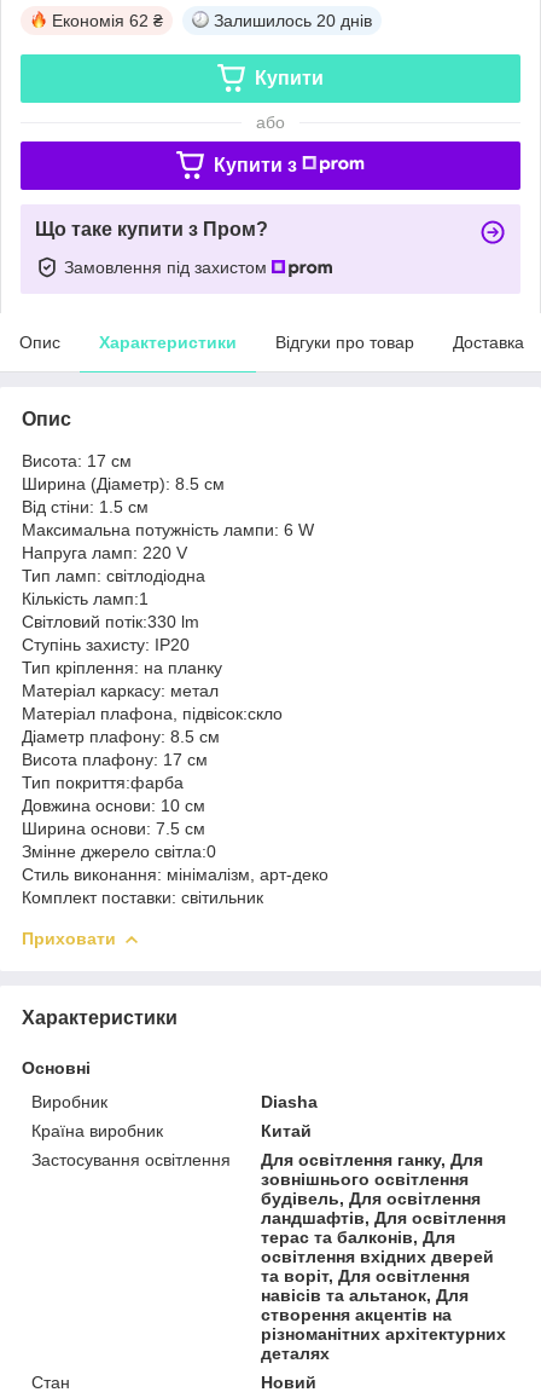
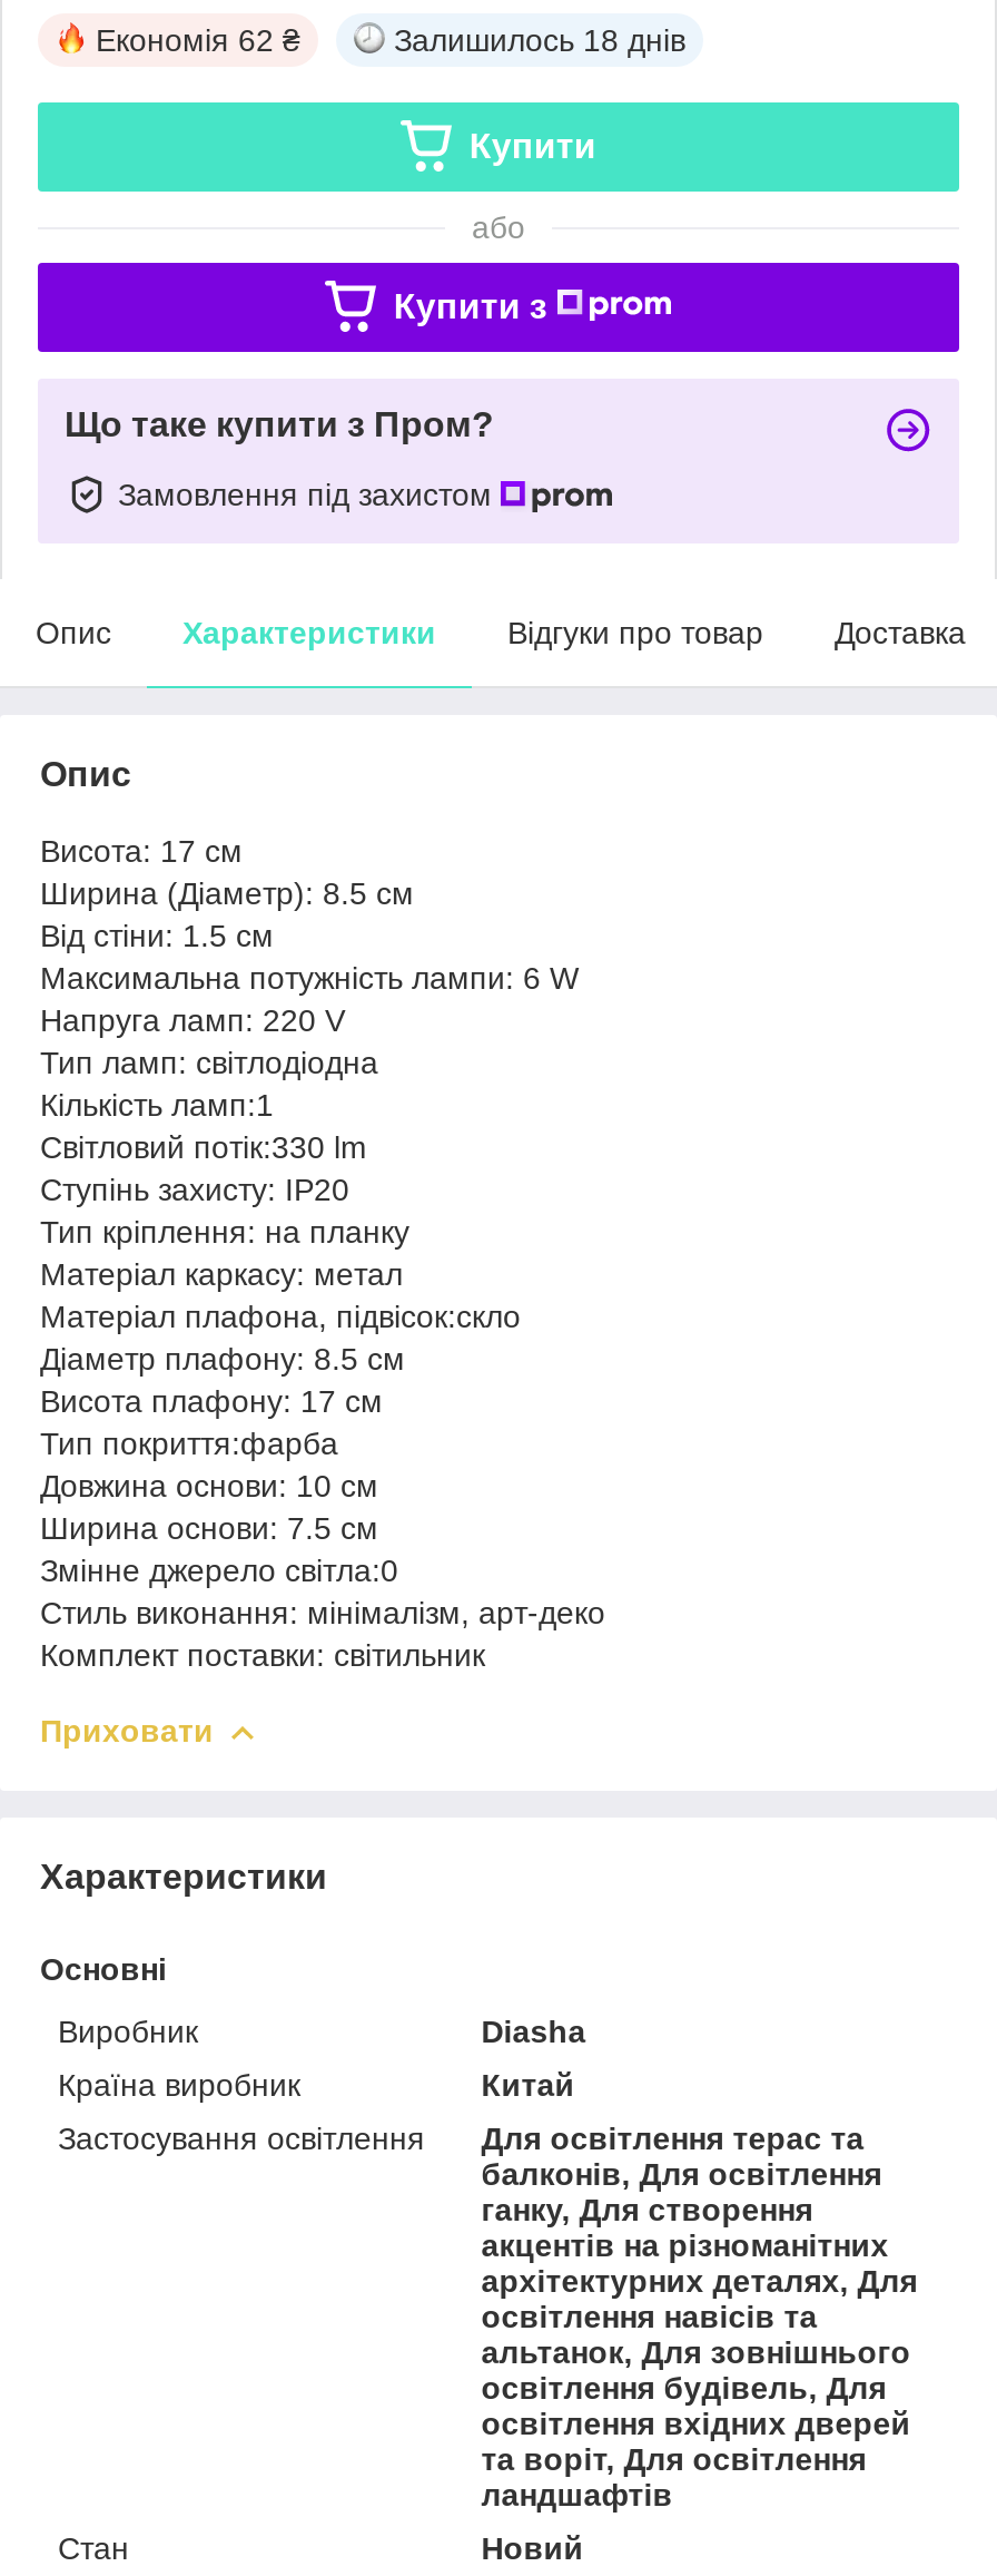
- Залишилось 20 днів
+ Залишилось 18 днів

- Для освітлення ганку, Для
- зовнішнього освітлення
- будівель, Для освітлення
- ландшафтів, Для освітлення
- терас та балконів, Для
+ Для освітлення терас та
+ балконів, Для освітлення
+ ганку, Для створення
+ акцентів на різноманітних
+ архітектурних деталях, Для
+ освітлення навісів та
+ альтанок, Для зовнішнього
+ освітлення будівель, Для

moved down: освітлення вхідних дверей | та воріт, Для освітлення

- навісів та альтанок, Для
- створення акцентів на
- різноманітних архітектурних
- деталях
+ ландшафтів
